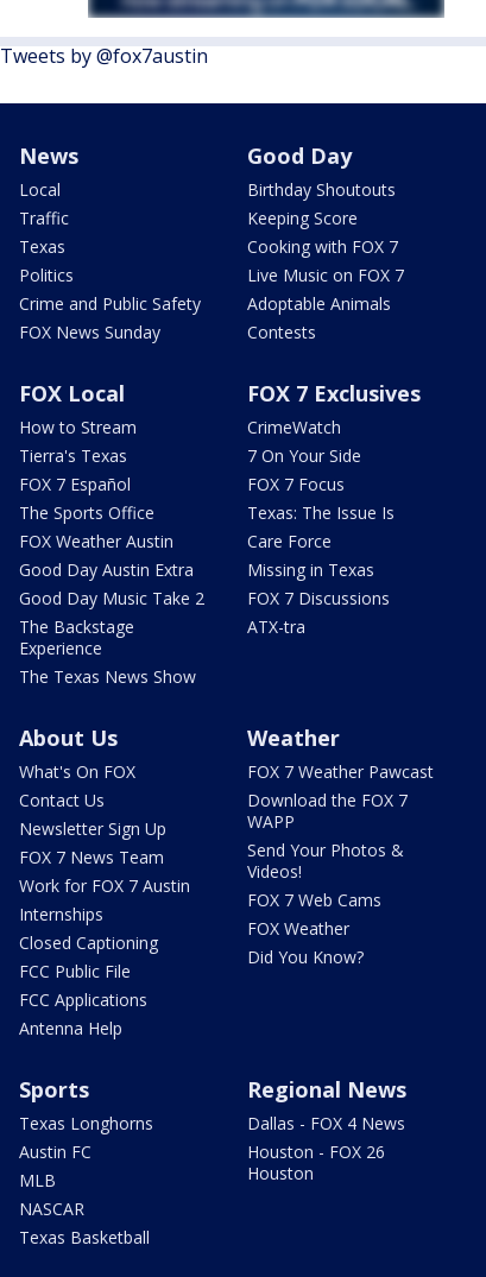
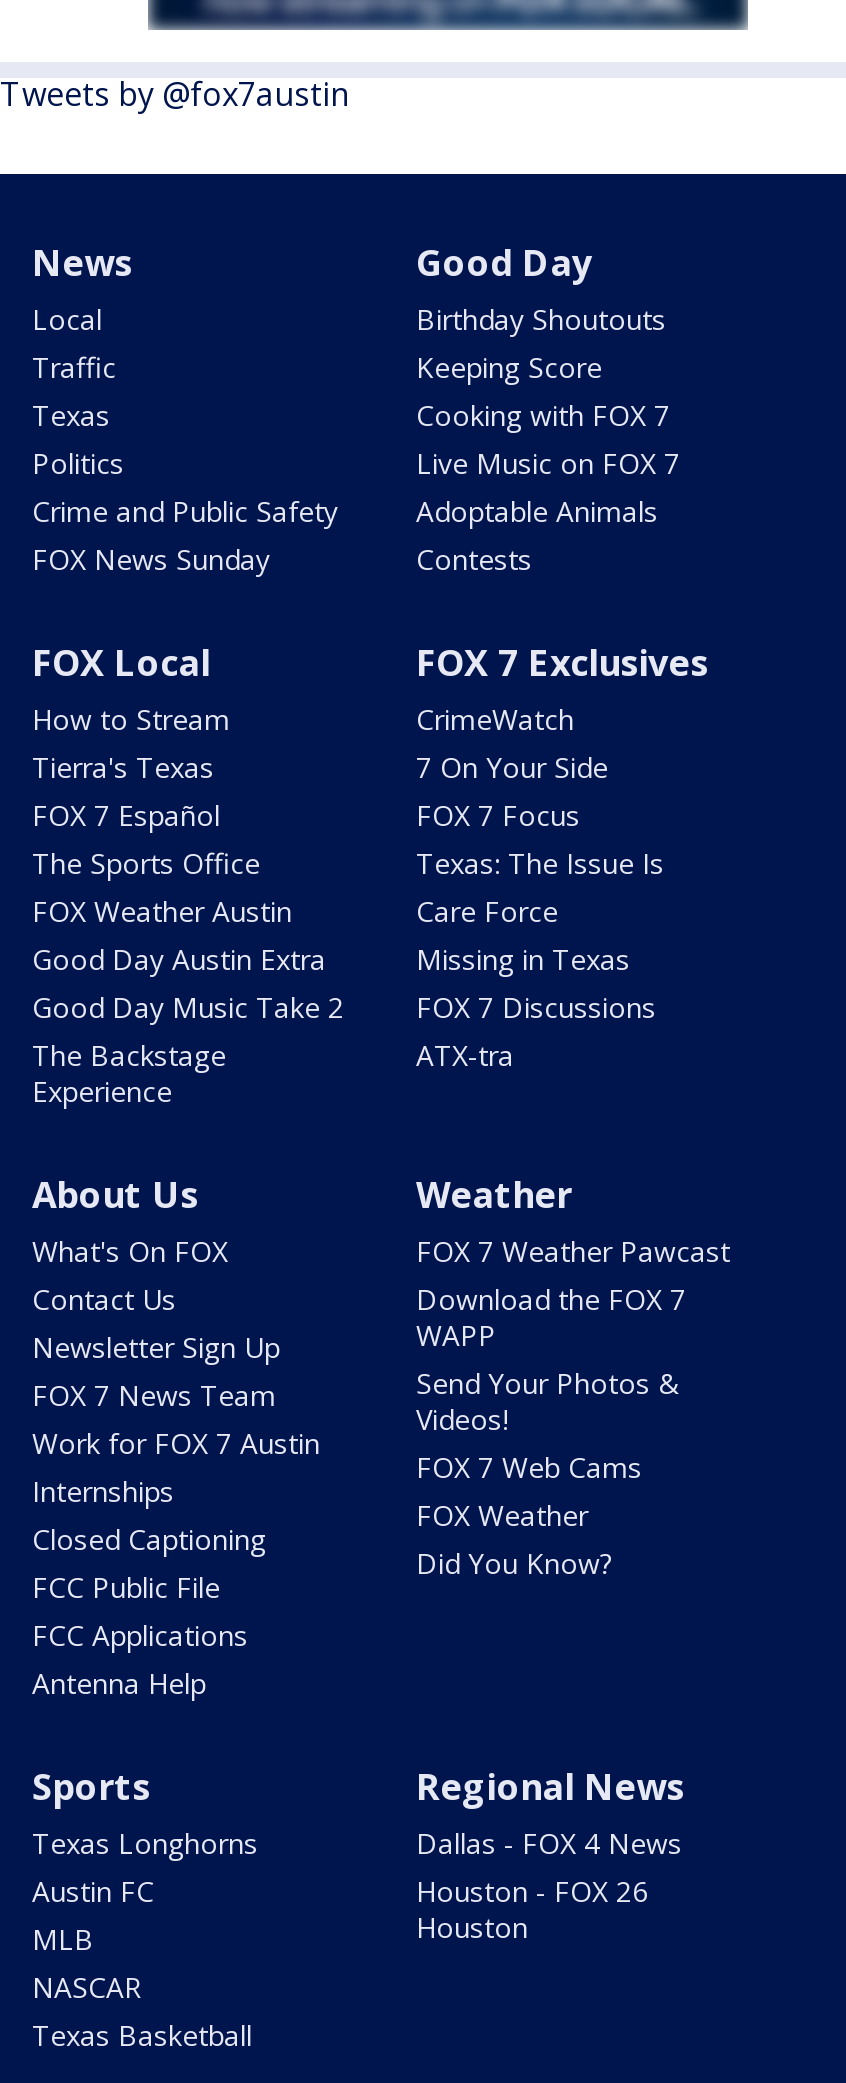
- The Texas News Show
